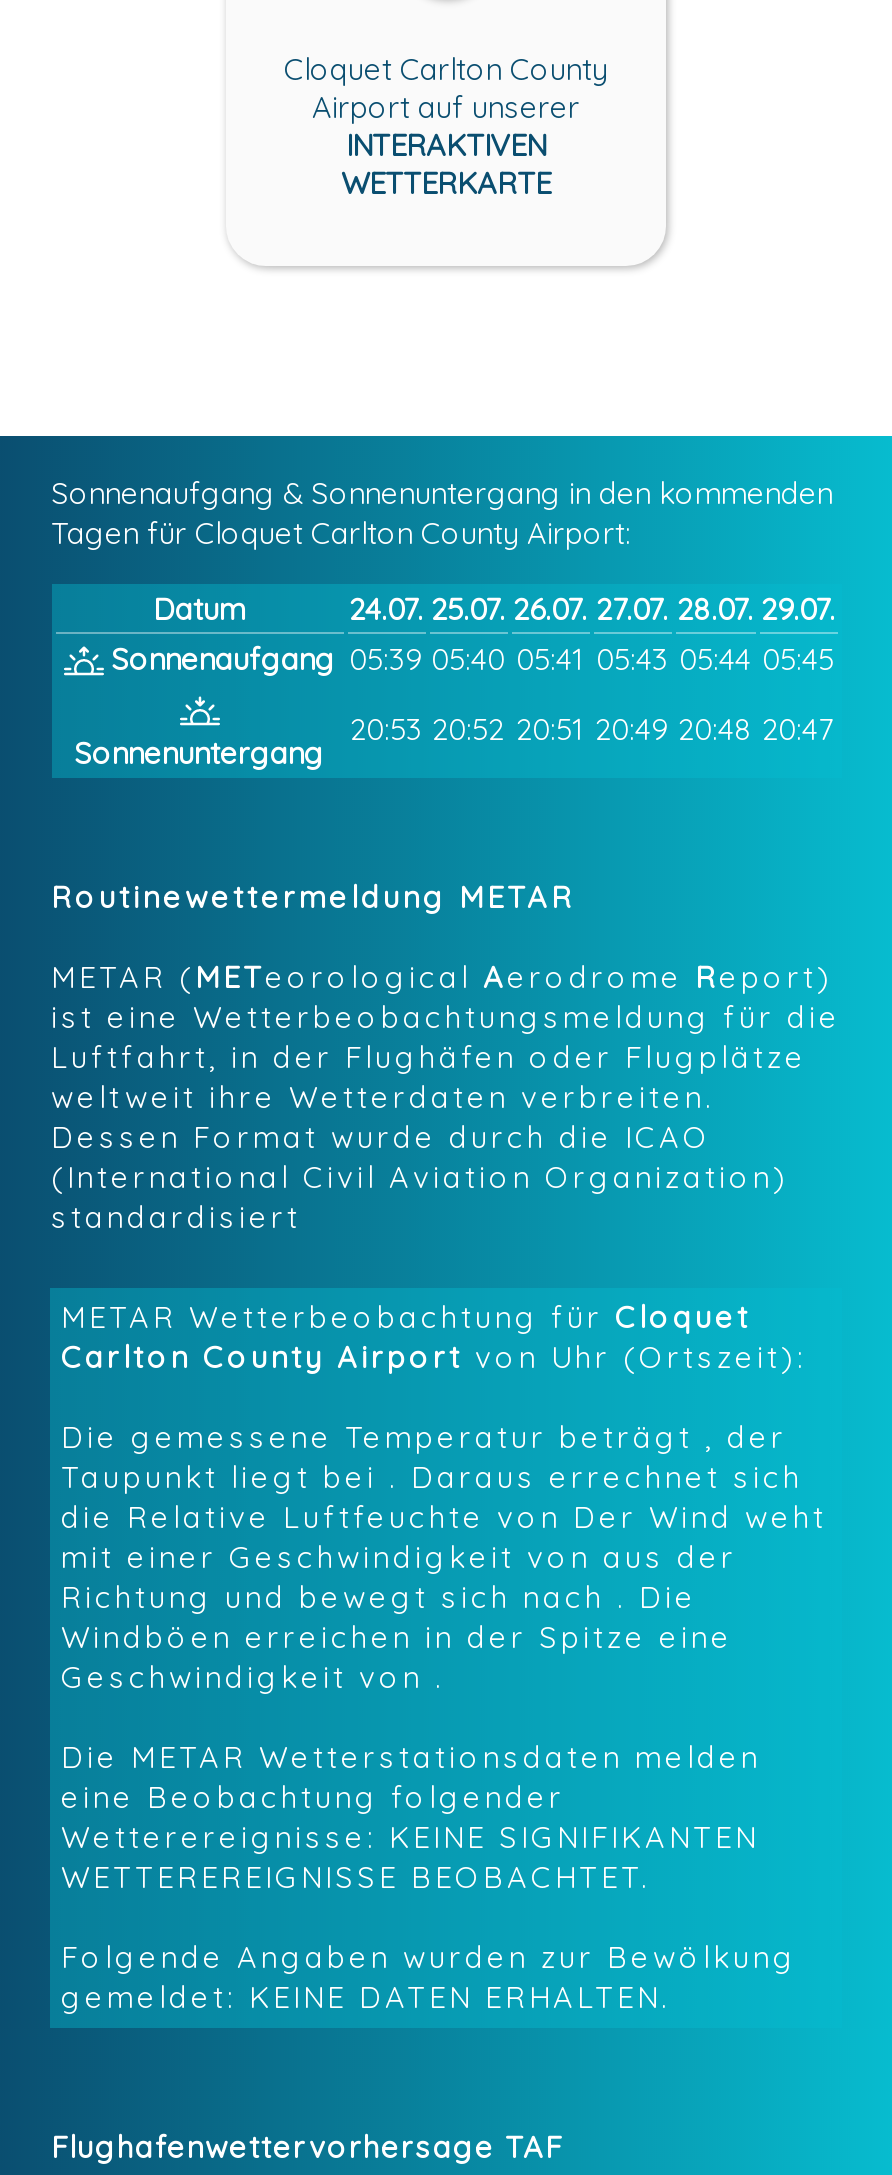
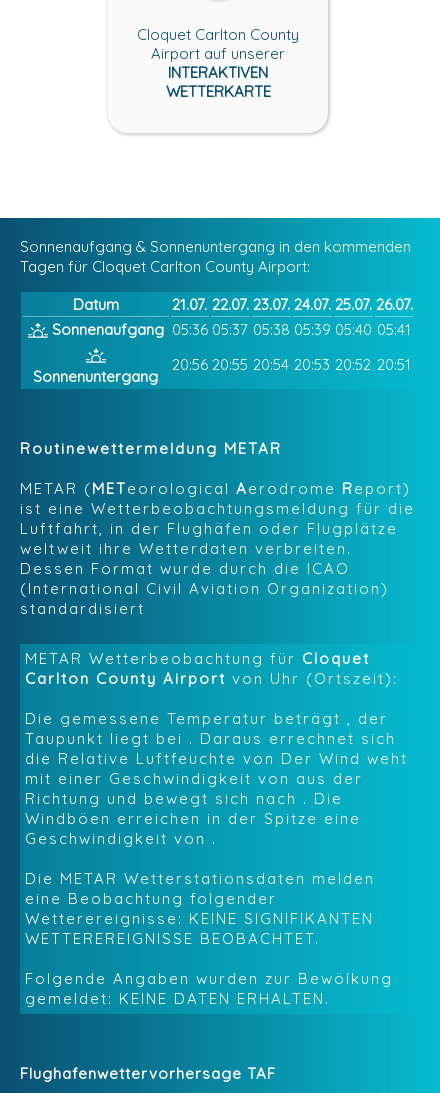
- 24.07. 25.07. 26.07. 27.07. 28.07. 29.07.
+ 21.07. 22.07. 23.07. 24.07. 25.07. 26.07.

- Sonnenaufgang 05:39 05:40 05:41 05:43 05:44 05:45
+ Sonnenaufgang 05:36 05:37 05:38 05:39 05:40 05:41

- 20:53 20:52 20:51 20:49 20:48 20:47
+ 20:56 20:55 20:54 20:53 20:52 20:51
